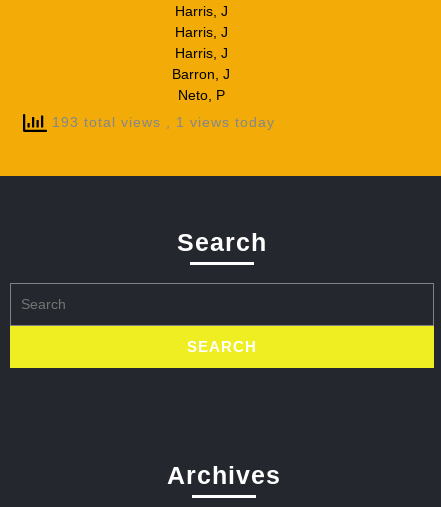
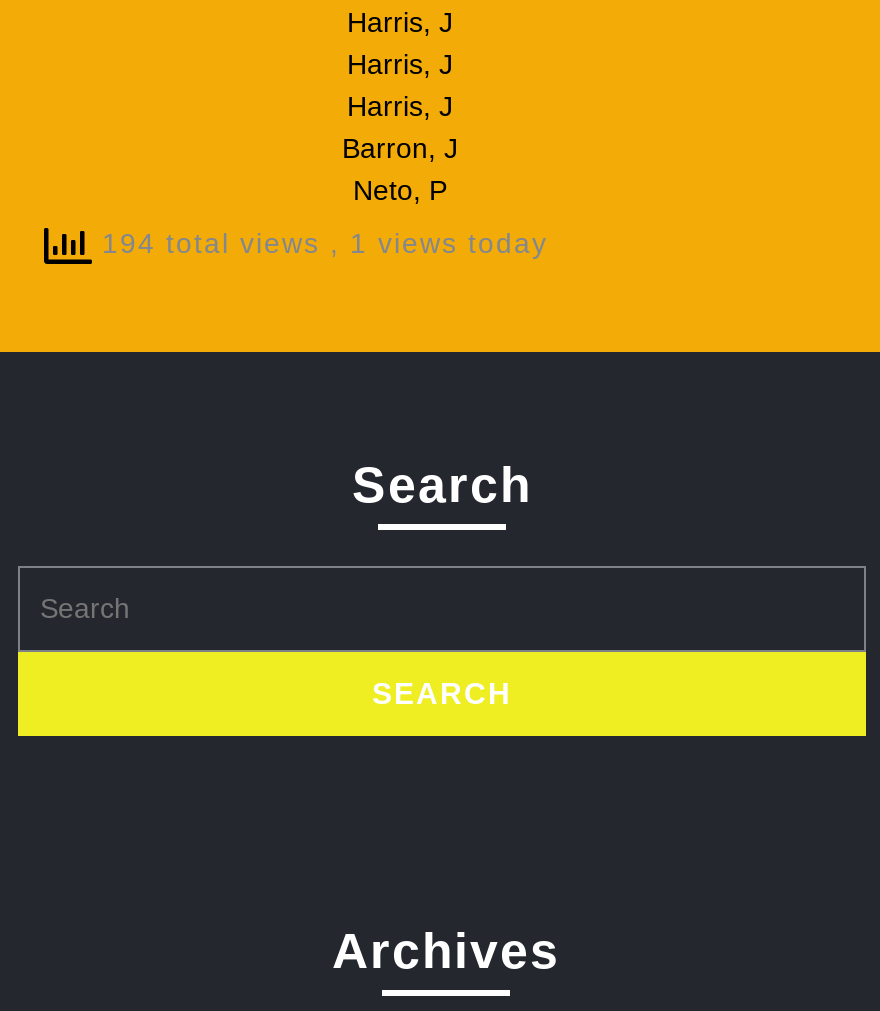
- 193 total views, 1 views today
+ 194 total views, 1 views today
